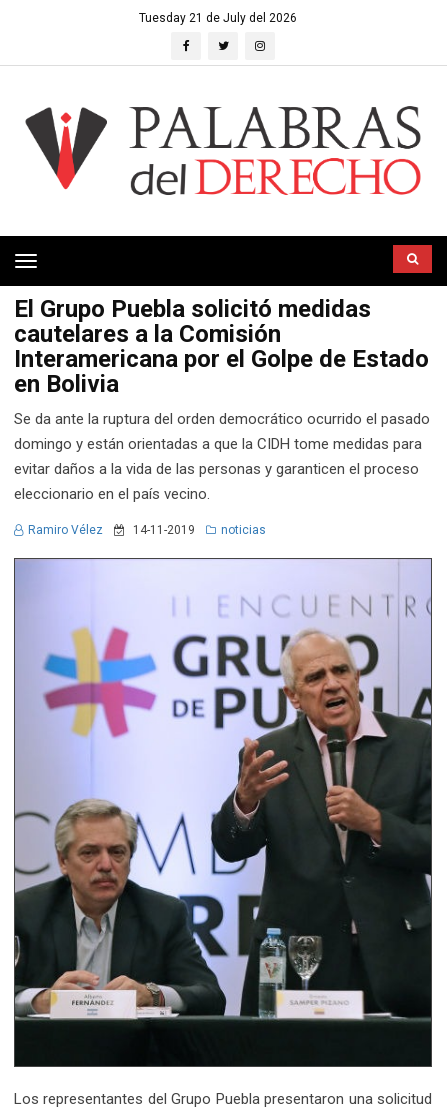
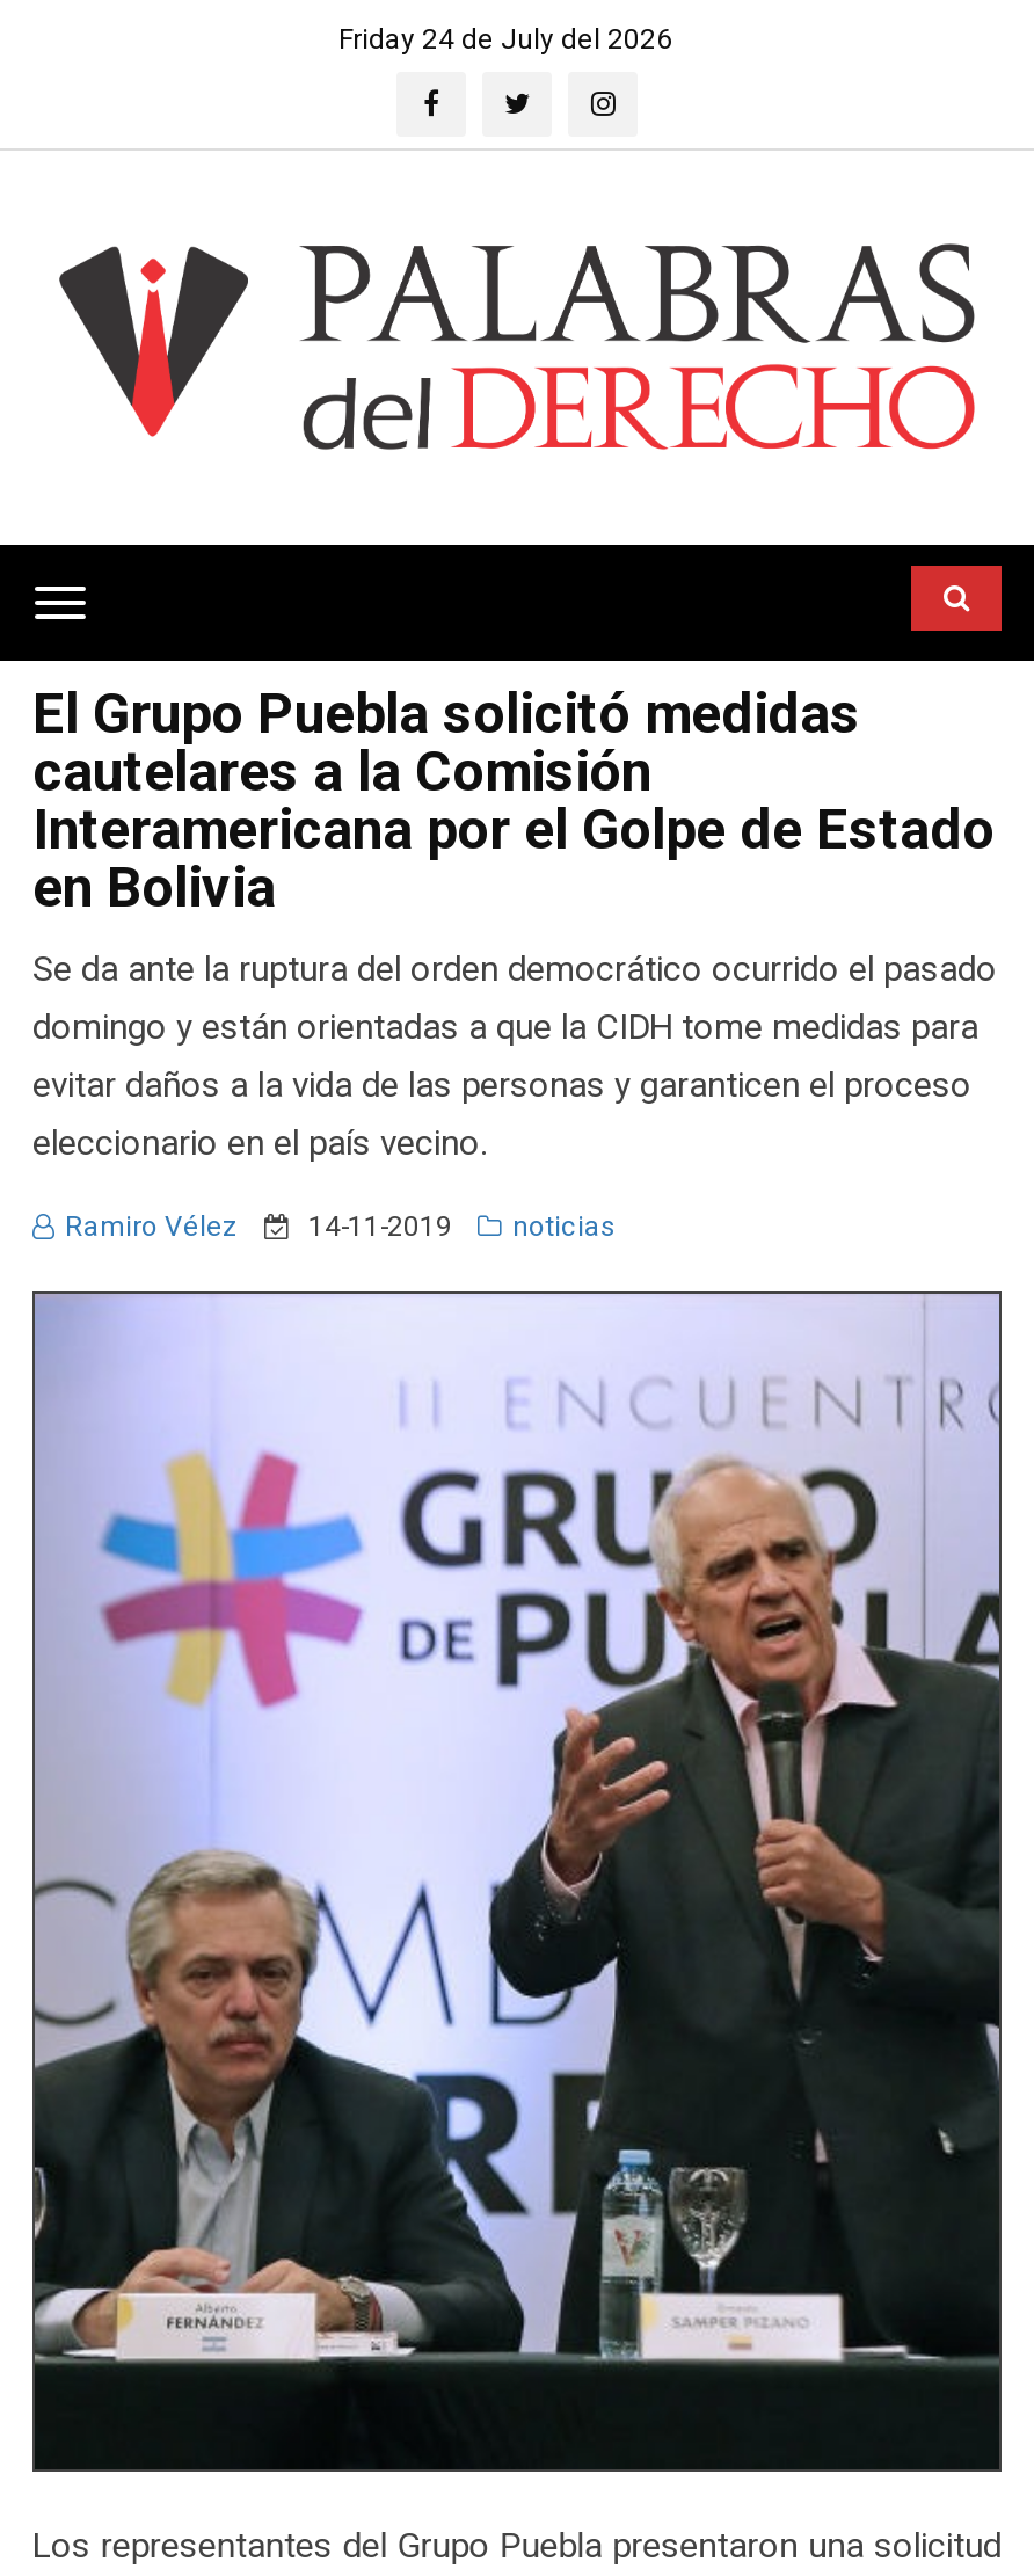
- Tuesday 21 de July del 2026
+ Friday 24 de July del 2026
